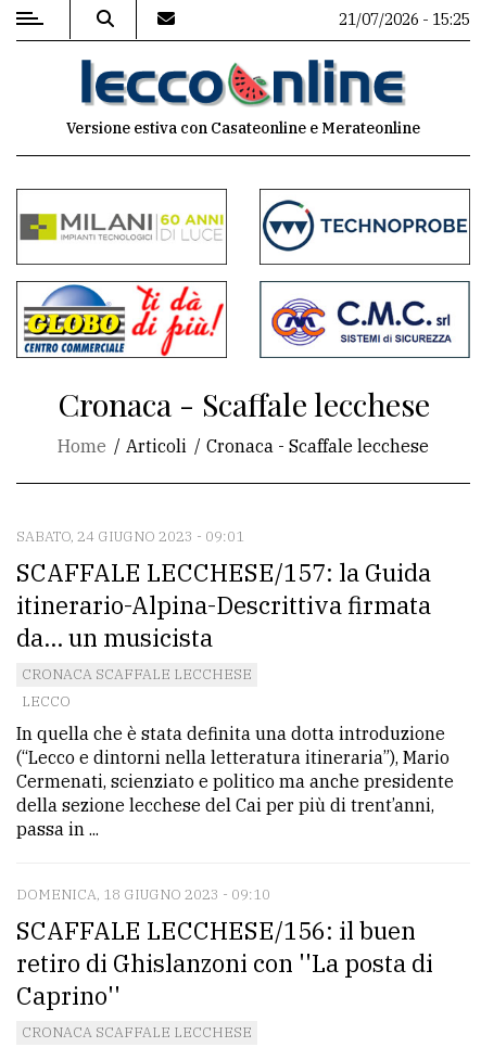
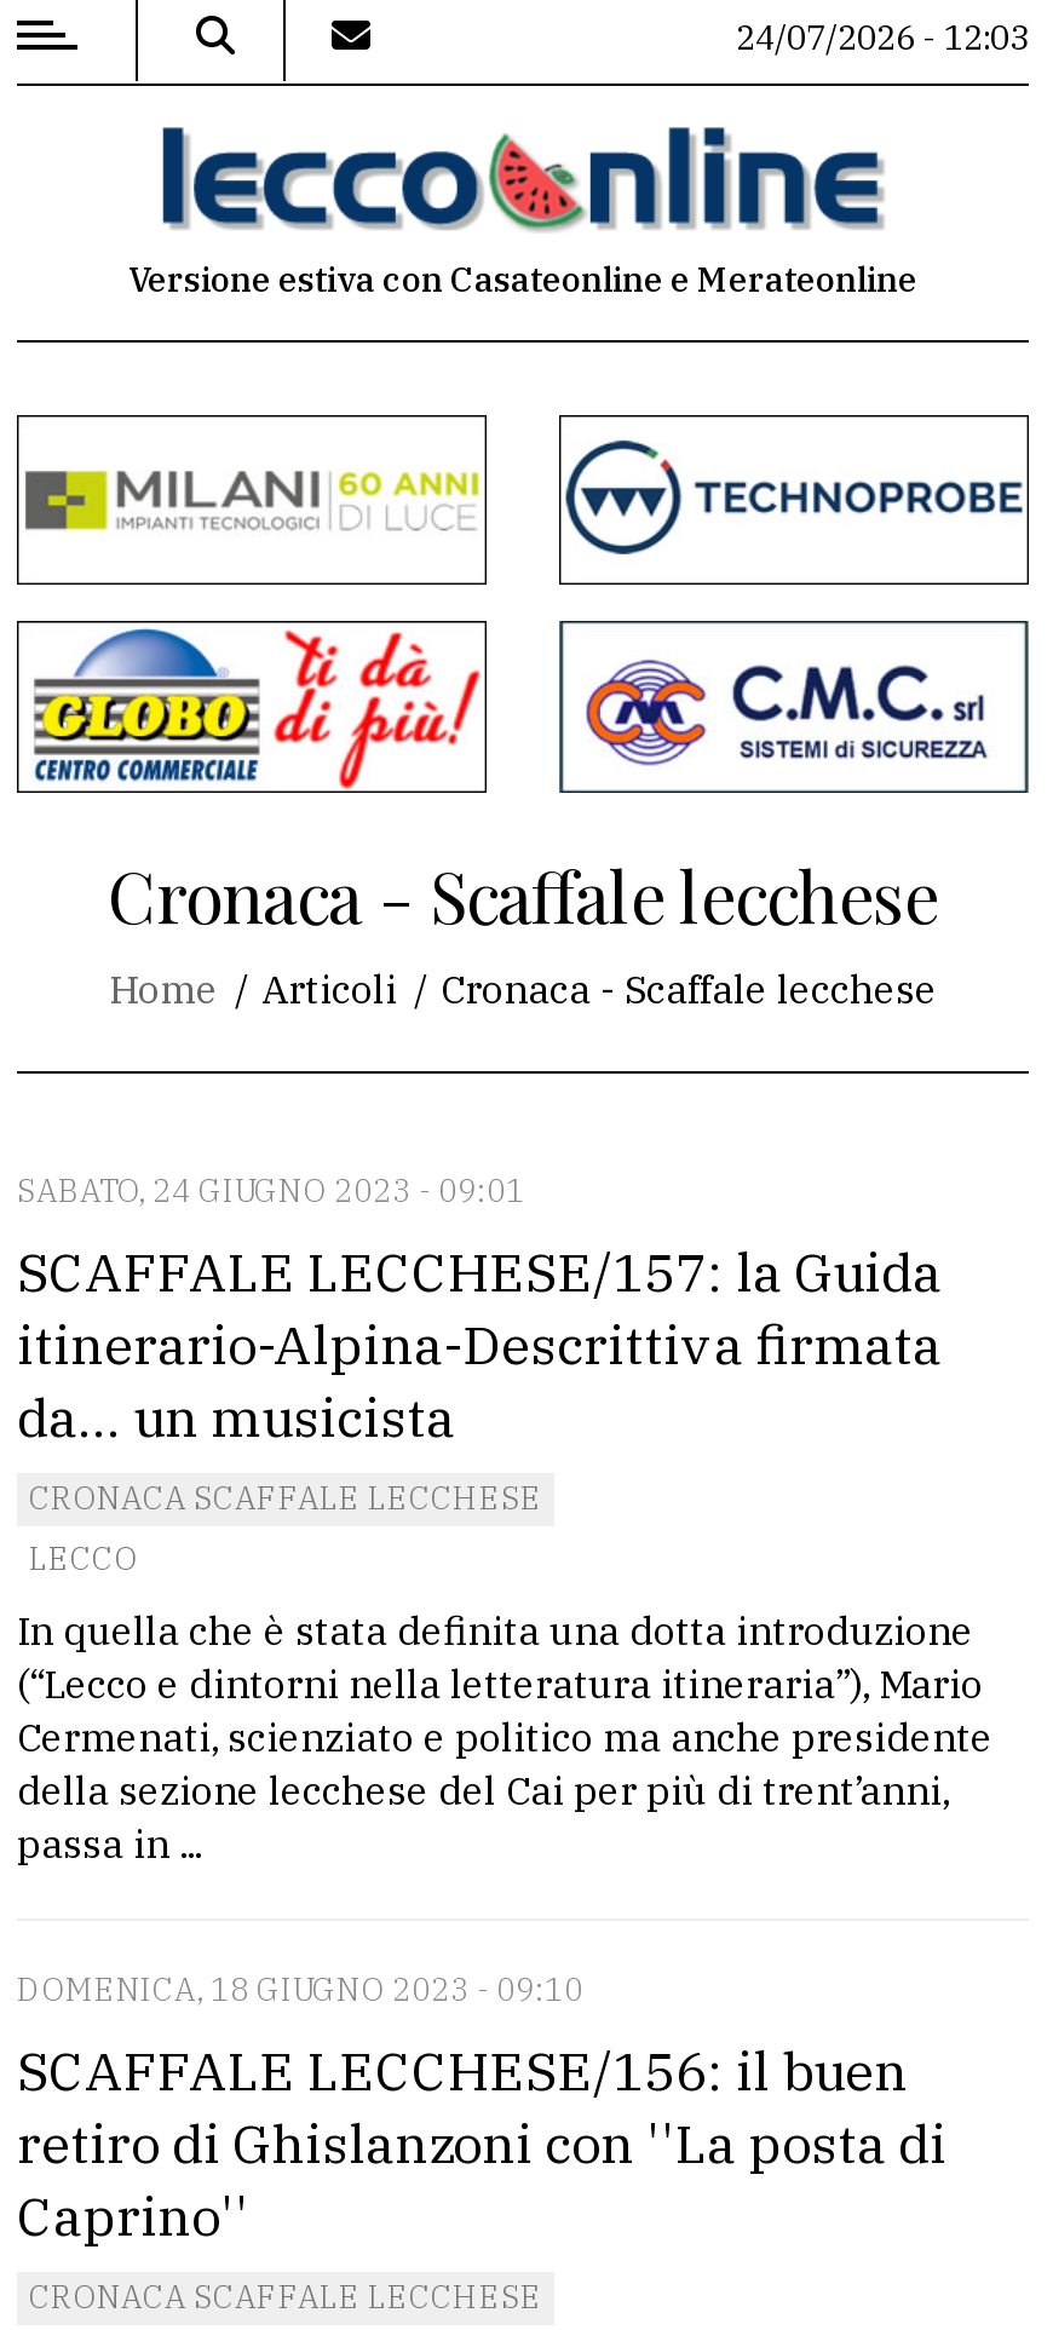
- 21/07/2026 - 15:25
+ 24/07/2026 - 12:03
